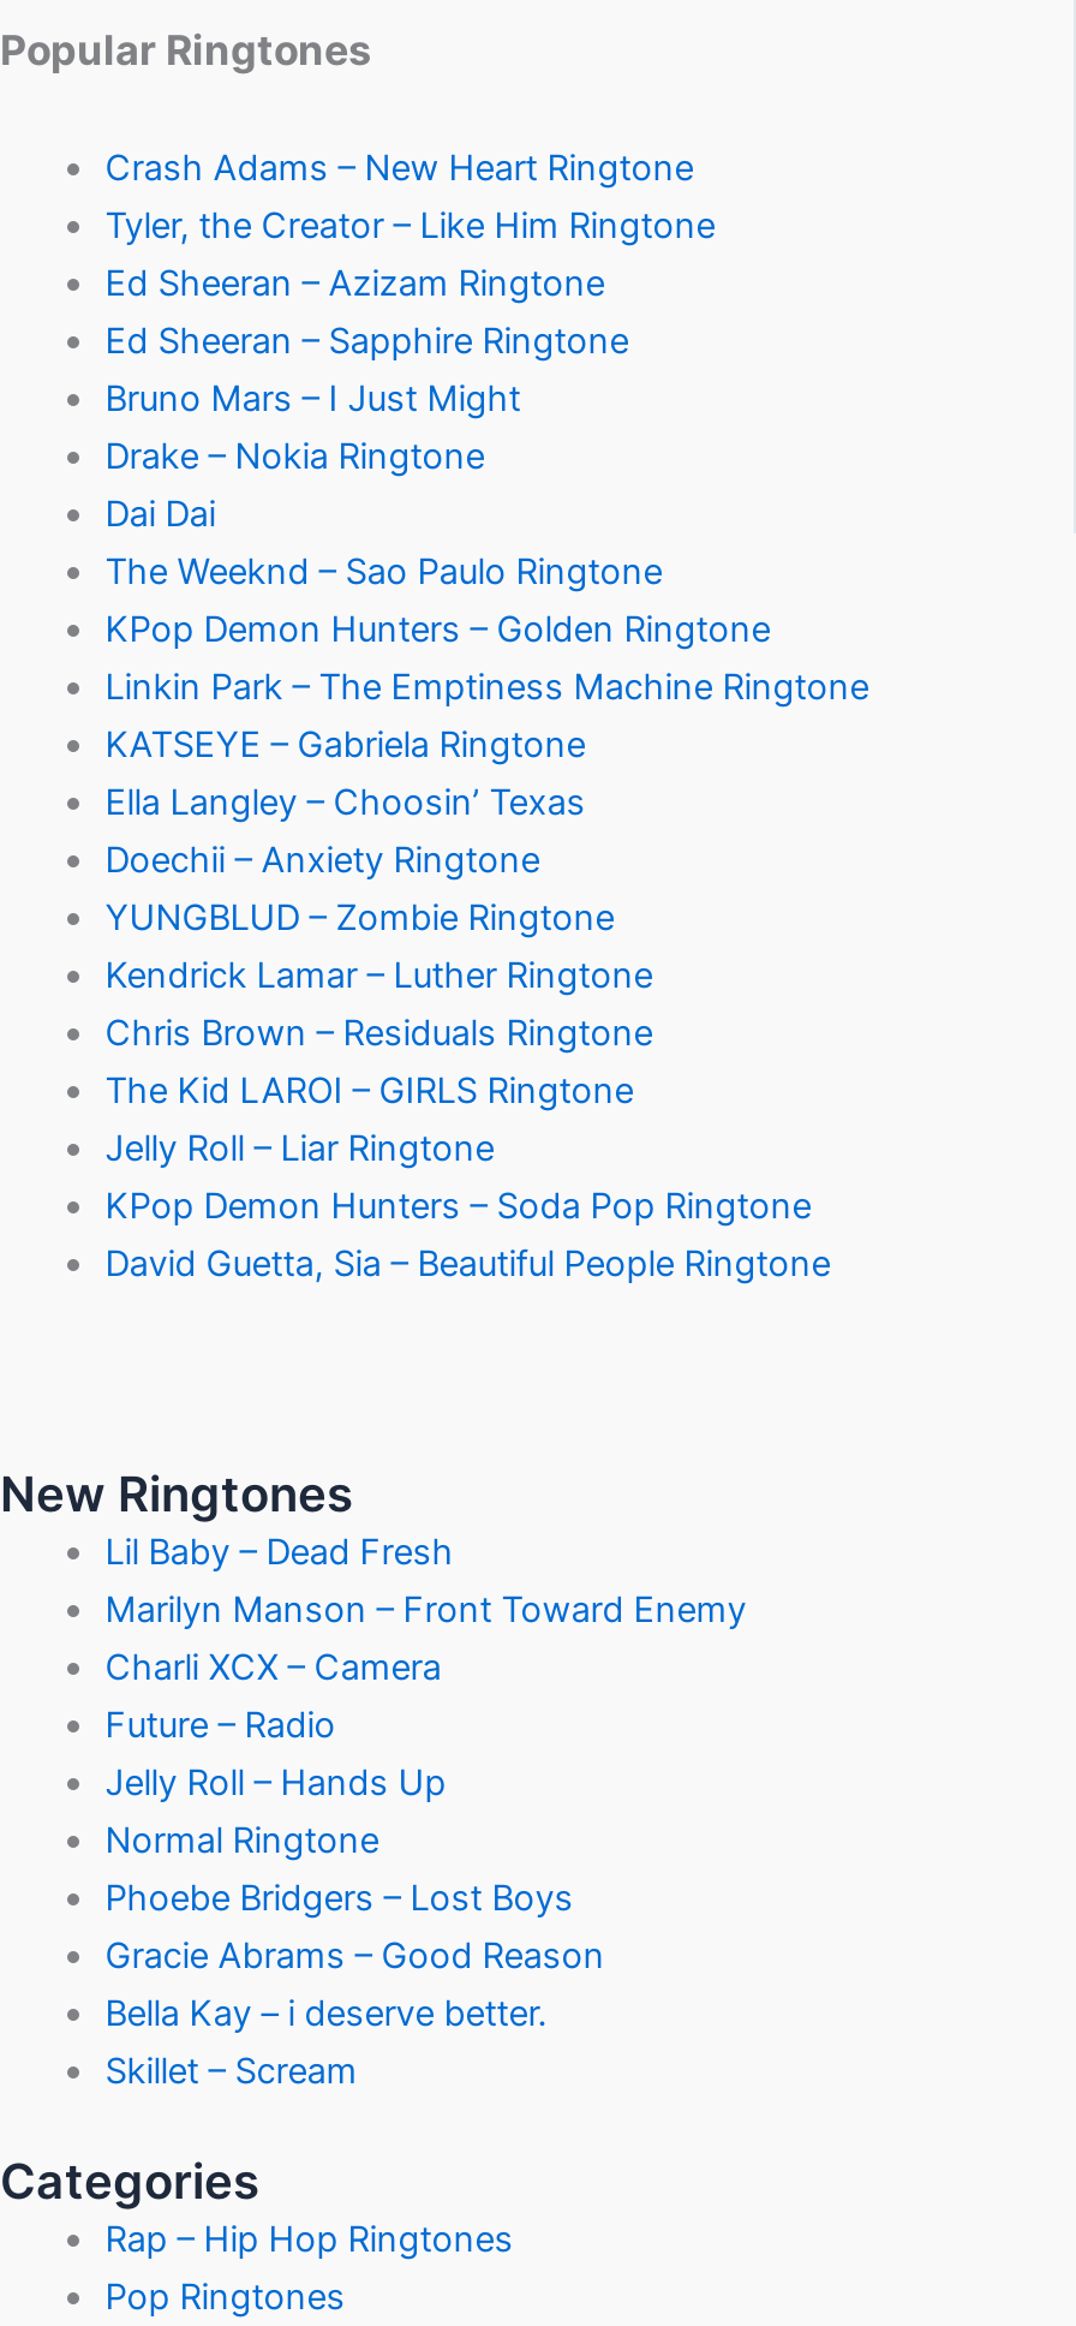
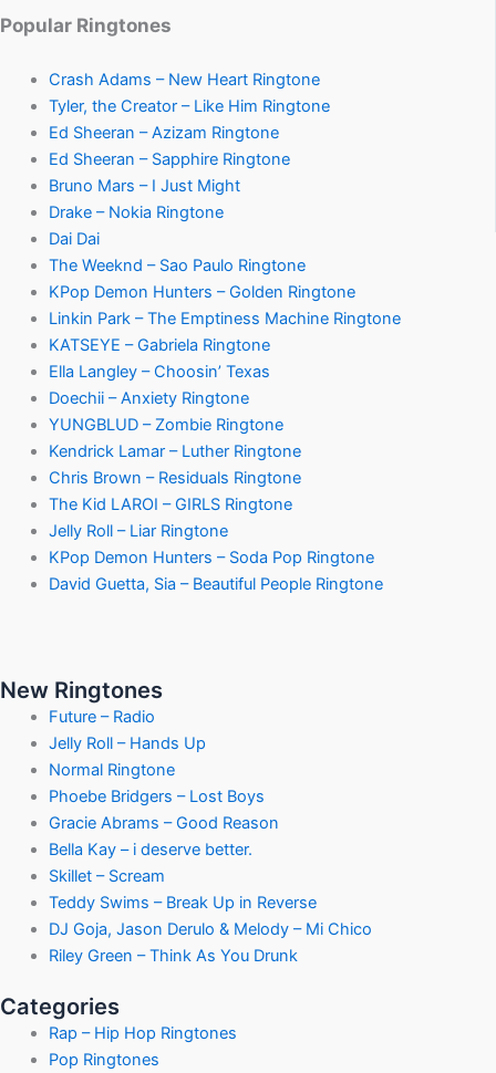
- Lil Baby – Dead Fresh
- Marilyn Manson – Front Toward Enemy
- Charli XCX – Camera

moved up: Future – Radio | Jelly Roll – Hands Up | Normal Ringtone | Phoebe Bridgers – Lost Boys | Gracie Abrams – Good Reason | Bella Kay – i deserve better. | Skillet – Scream

+ Teddy Swims – Break Up in Reverse
+ DJ Goja, Jason Derulo & Melody – Mi Chico
+ Riley Green – Think As You Drunk
